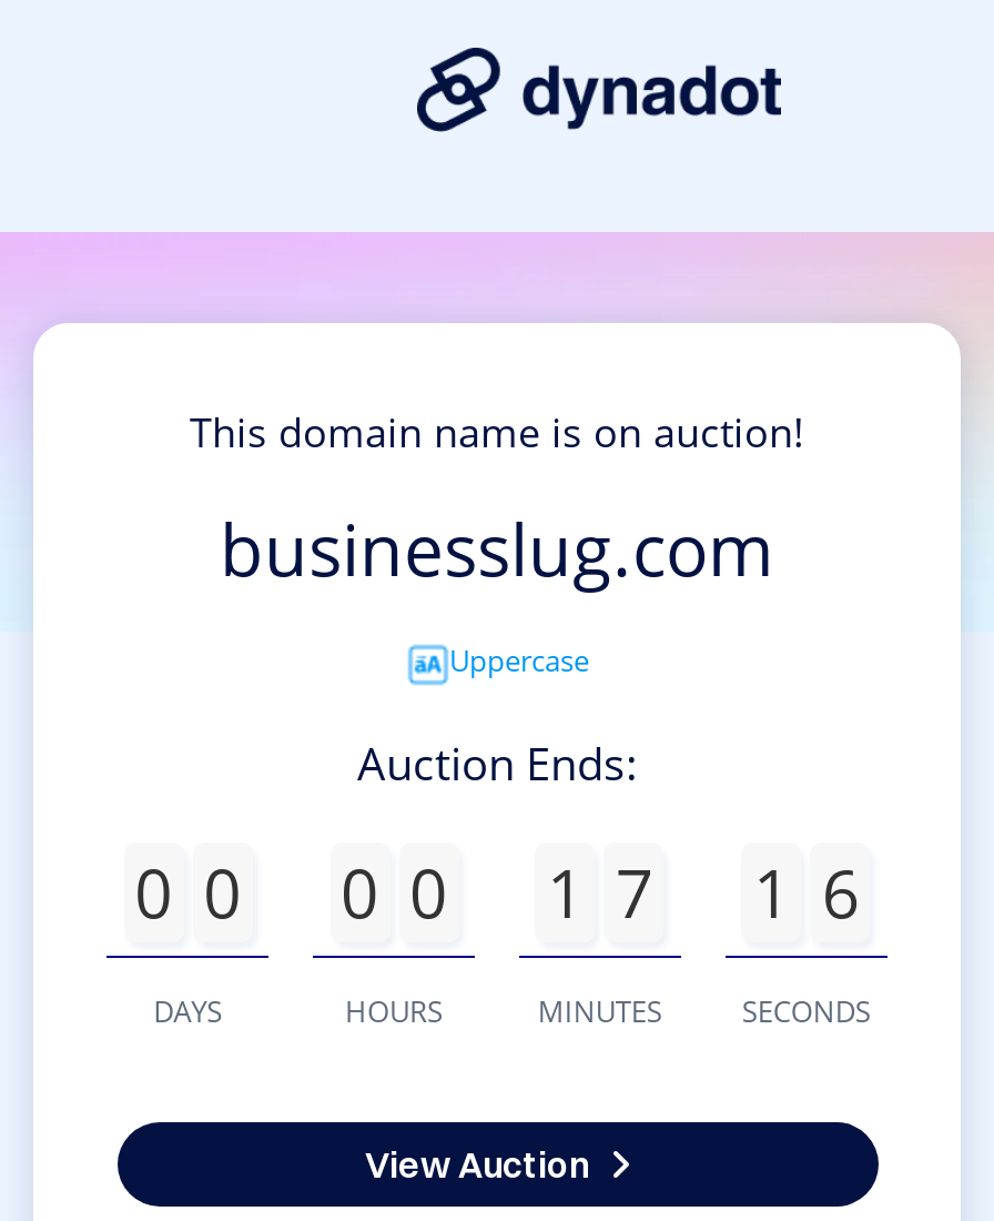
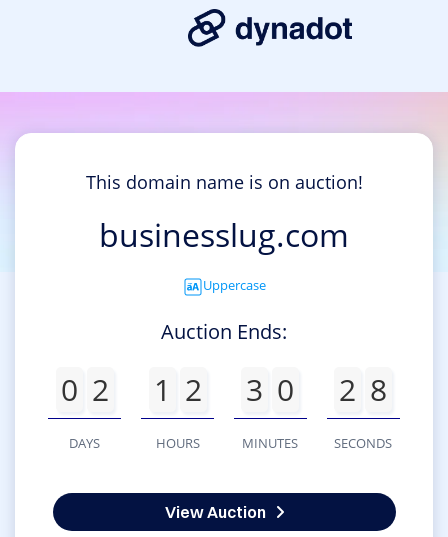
- 0 0
+ 0 2

- 0 0
+ 1 2

- 1 7
+ 3 0

- 1 6
+ 2 8
